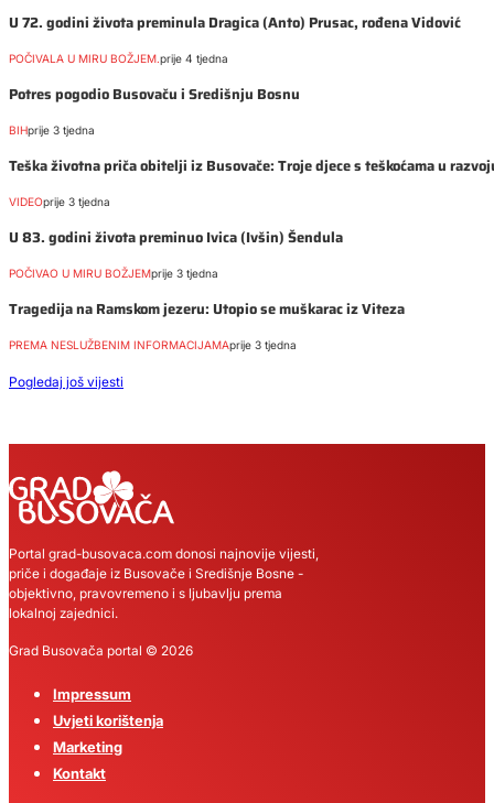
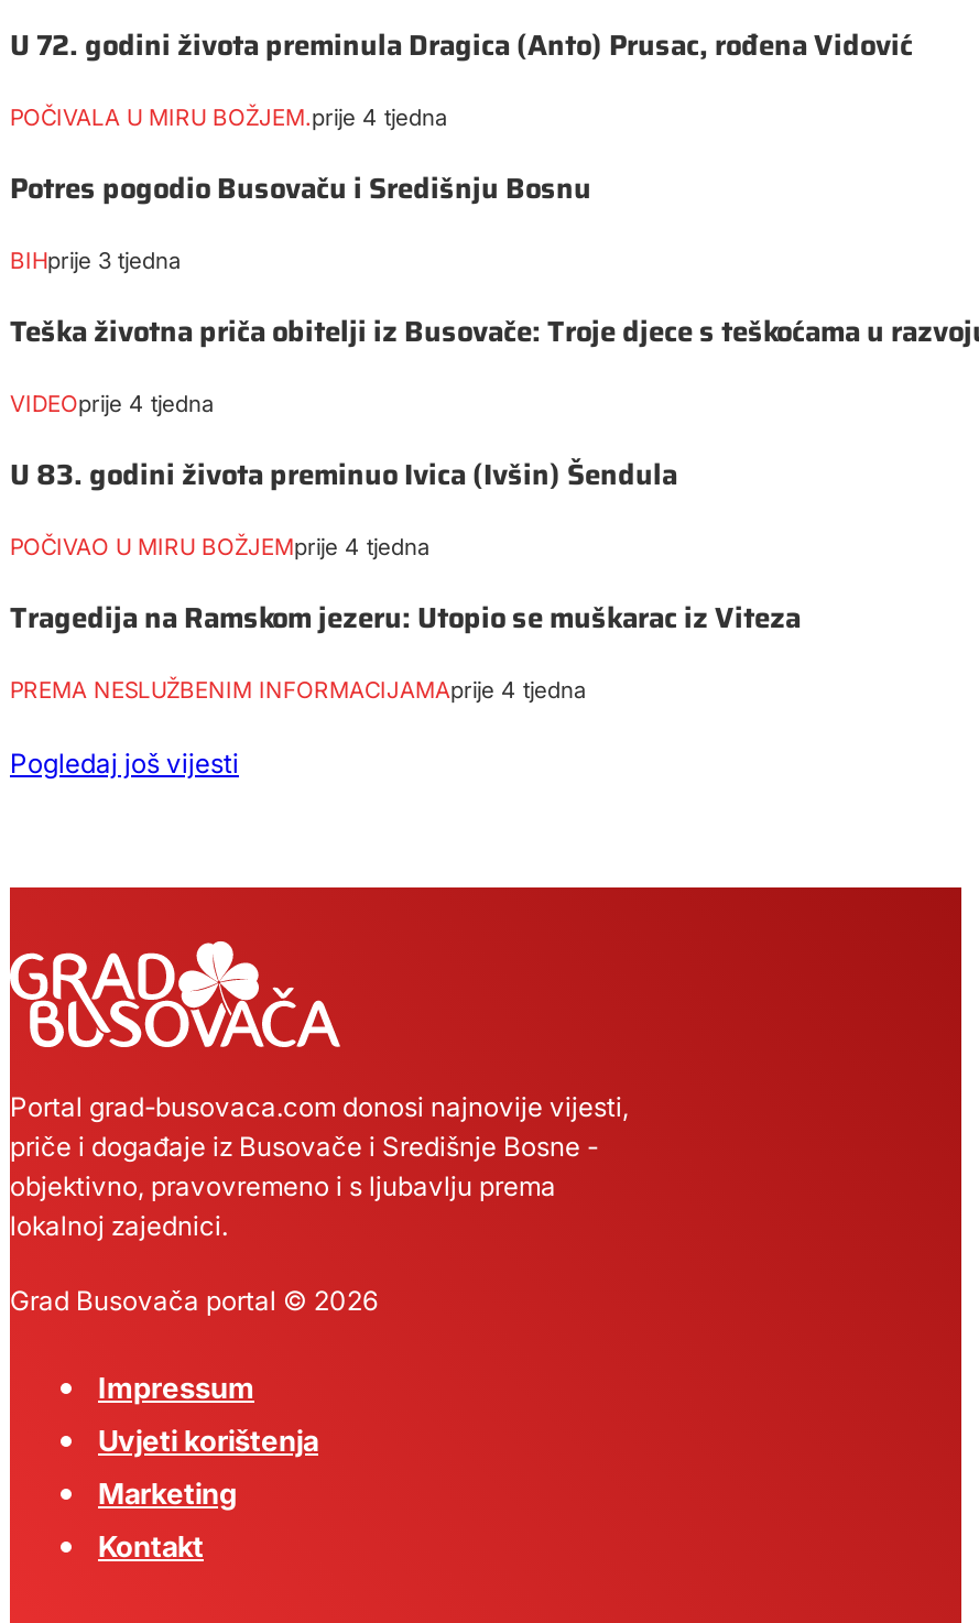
- VIDEOprije 3 tjedna
+ VIDEOprije 4 tjedna

- POČIVAO U MIRU BOŽJEMprije 3 tjedna
+ POČIVAO U MIRU BOŽJEMprije 4 tjedna

- PREMA NESLUŽBENIM INFORMACIJAMAprije 3 tjedna
+ PREMA NESLUŽBENIM INFORMACIJAMAprije 4 tjedna
